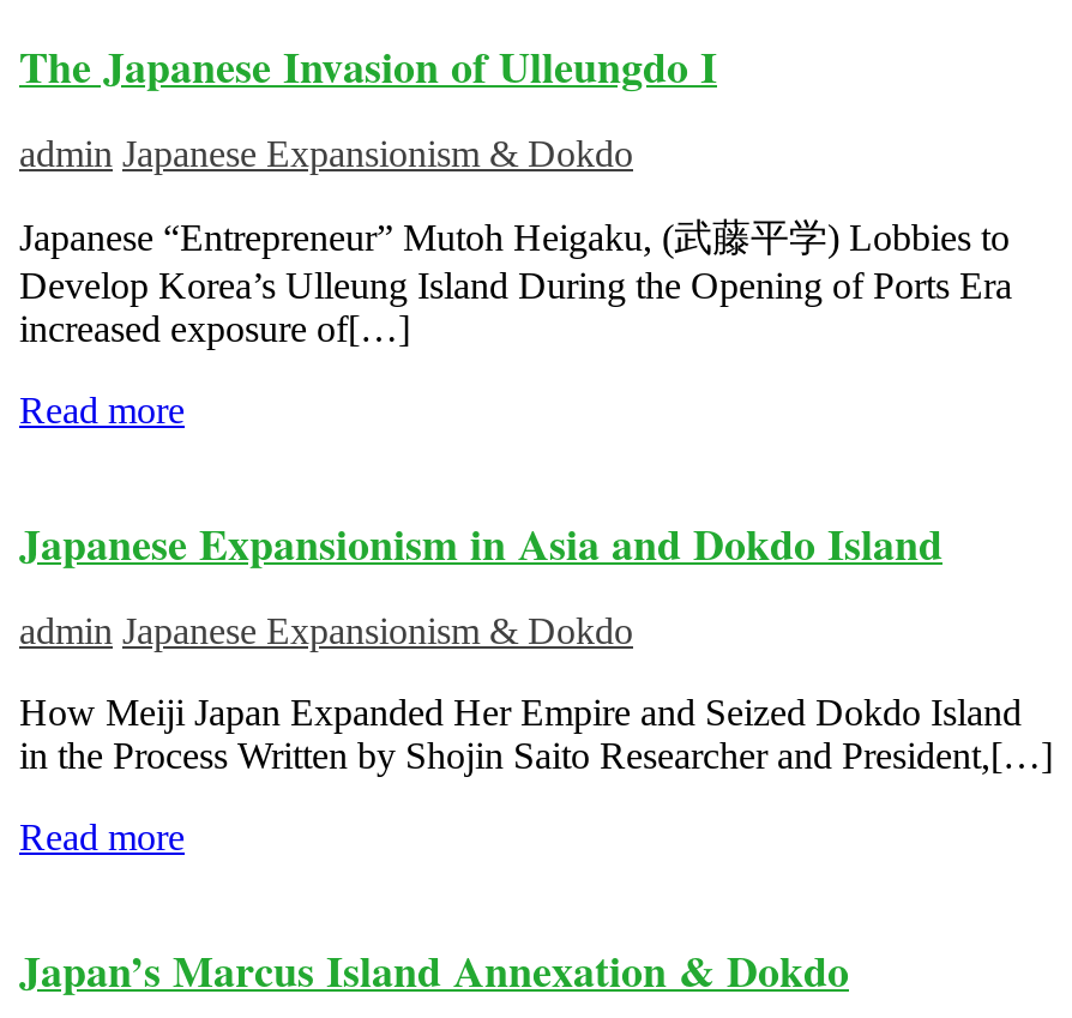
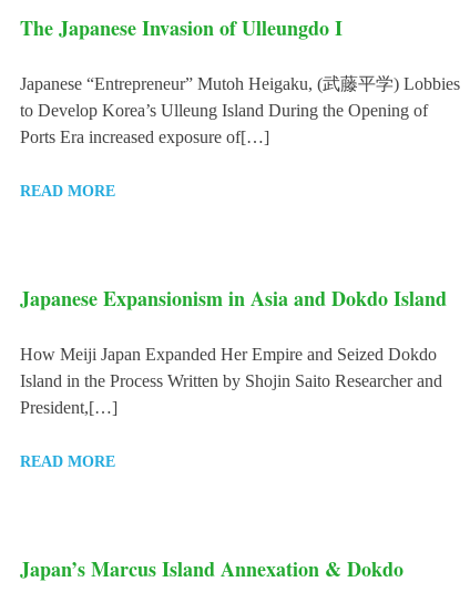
- admin Japanese Expansionism & Dokdo
- Japanese “Entrepreneur” Mutoh Heigaku, (武藤平学) Lobbies to
- Develop Korea’s Ulleung Island During the Opening of Ports Era
- increased exposure of[…]
- Read more
+ Japanese “Entrepreneur” Mutoh Heigaku, (武藤平学) Lobbies
+ to Develop Korea’s Ulleung Island During the Opening of
+ Ports Era increased exposure of[…]
+ READ MORE

- admin Japanese Expansionism & Dokdo
- How Meiji Japan Expanded Her Empire and Seized Dokdo Island
- in the Process Written by Shojin Saito Researcher and President,[…]
- Read more
+ How Meiji Japan Expanded Her Empire and Seized Dokdo
+ Island in the Process Written by Shojin Saito Researcher and
+ President,[…]
+ READ MORE
